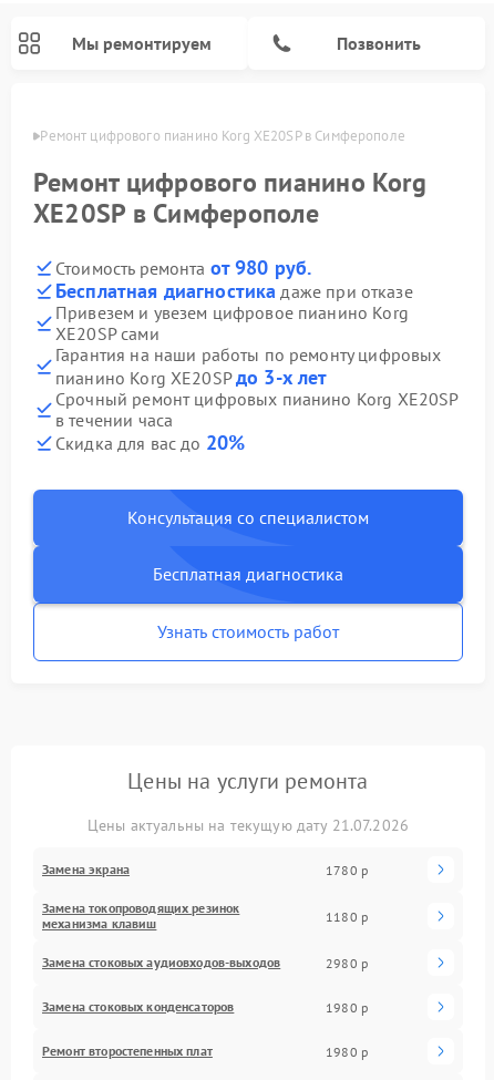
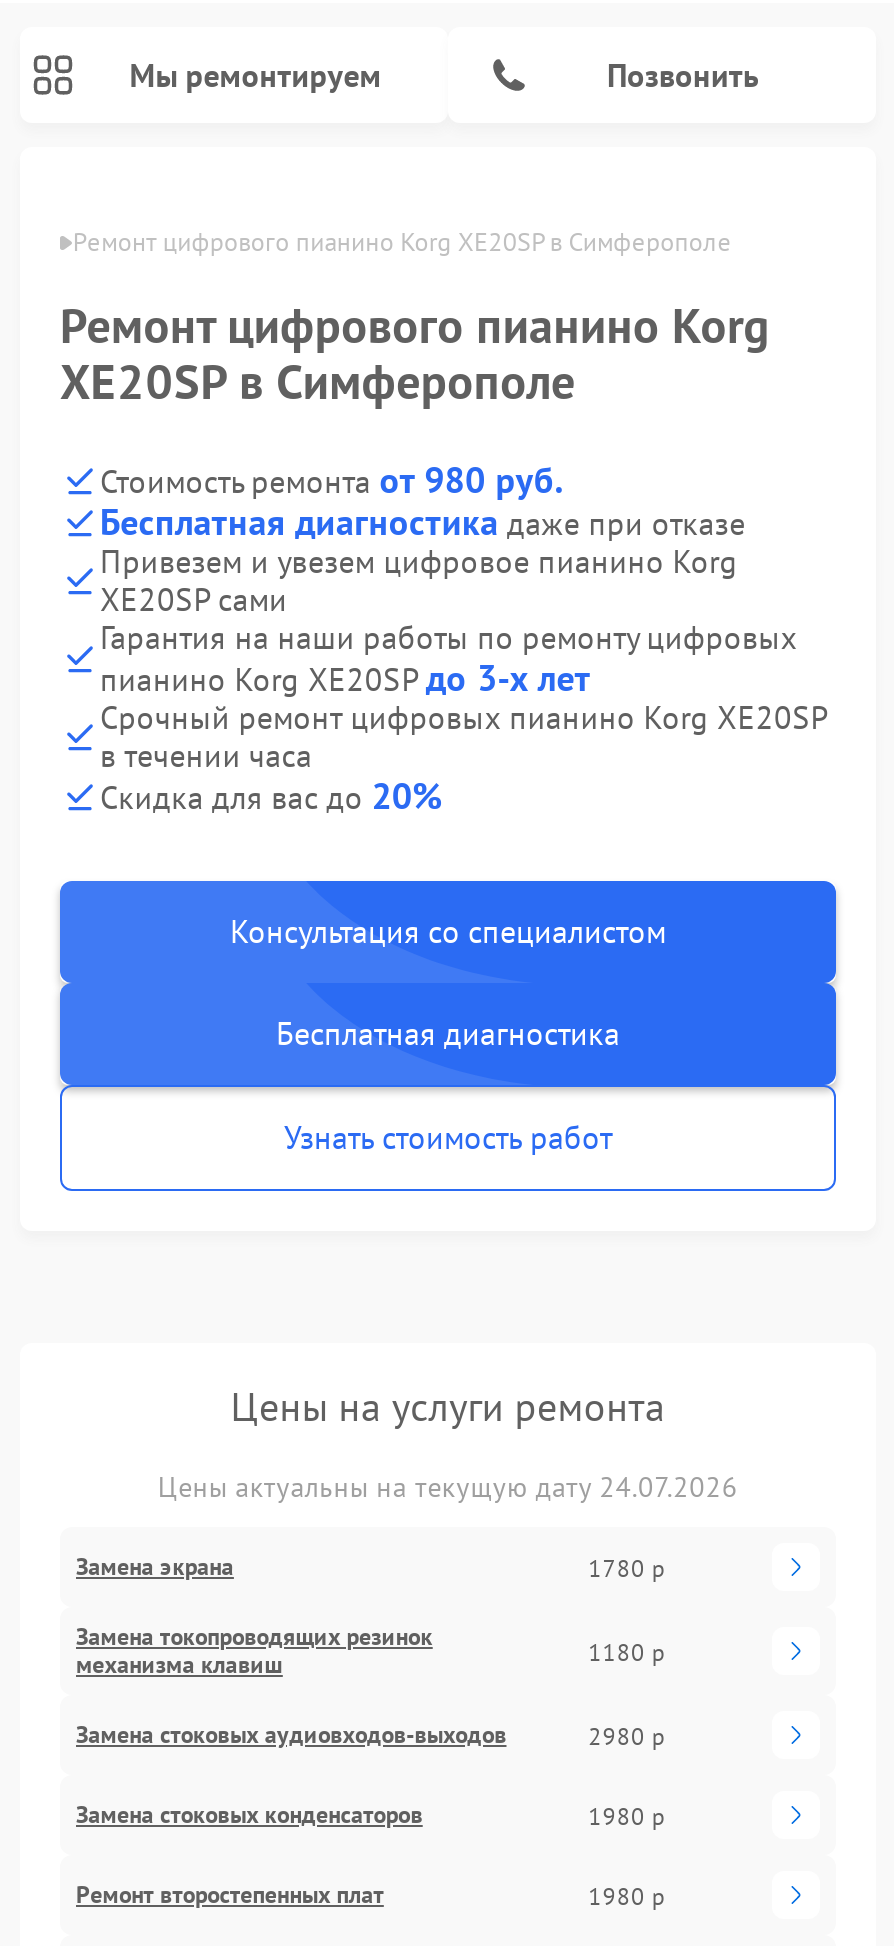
- Цены актуальны на текущую дату 21.07.2026
+ Цены актуальны на текущую дату 24.07.2026
